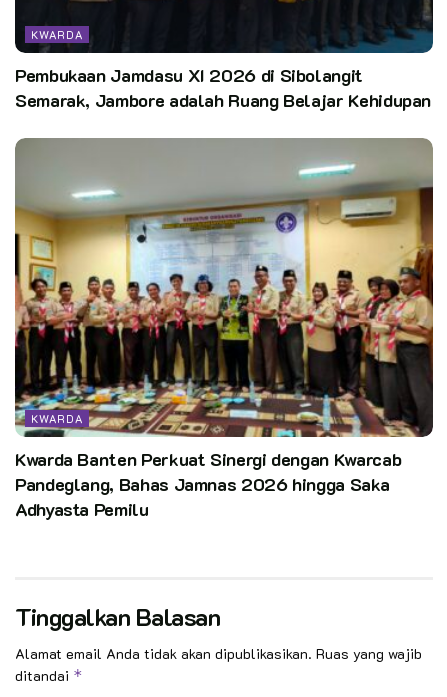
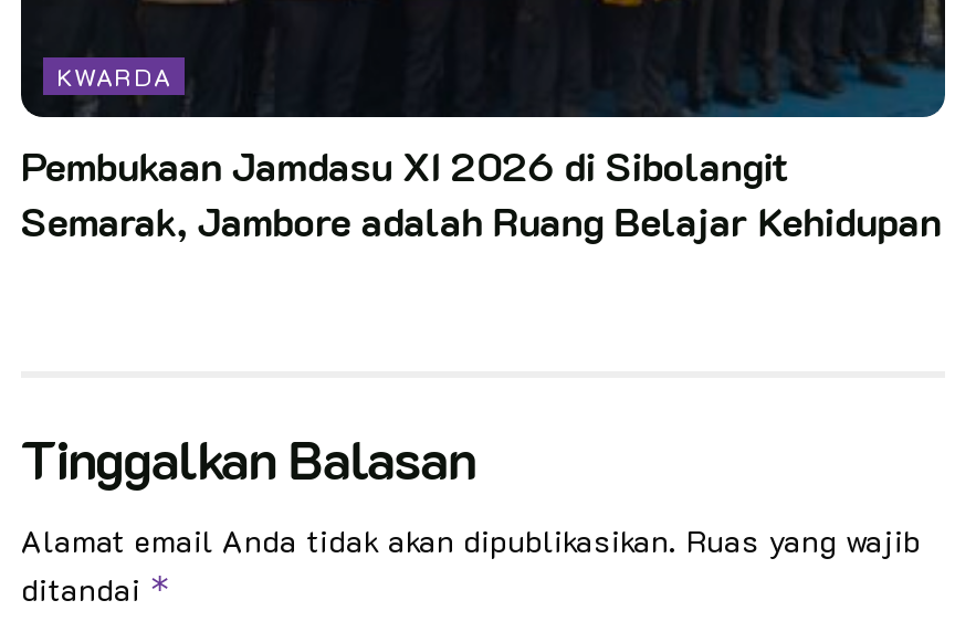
- [image]
- KWARDA
- Kwarda Banten Perkuat Sinergi dengan Kwarcab
- Pandeglang, Bahas Jamnas 2026 hingga Saka
- Adhyasta Pemilu
